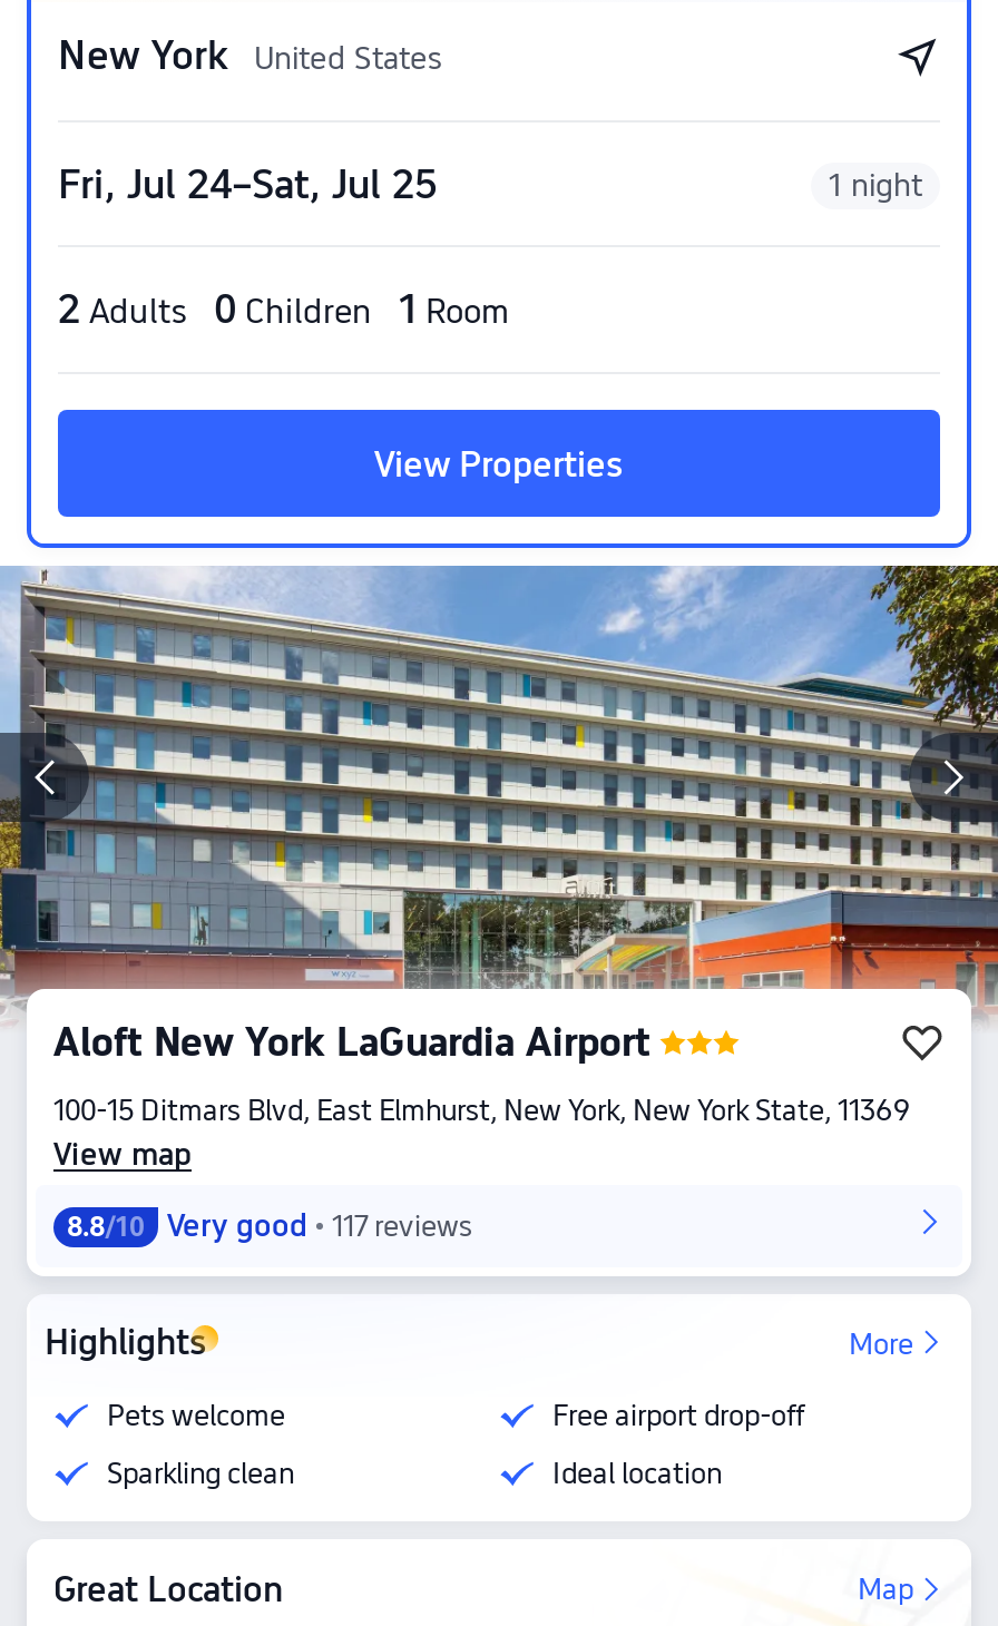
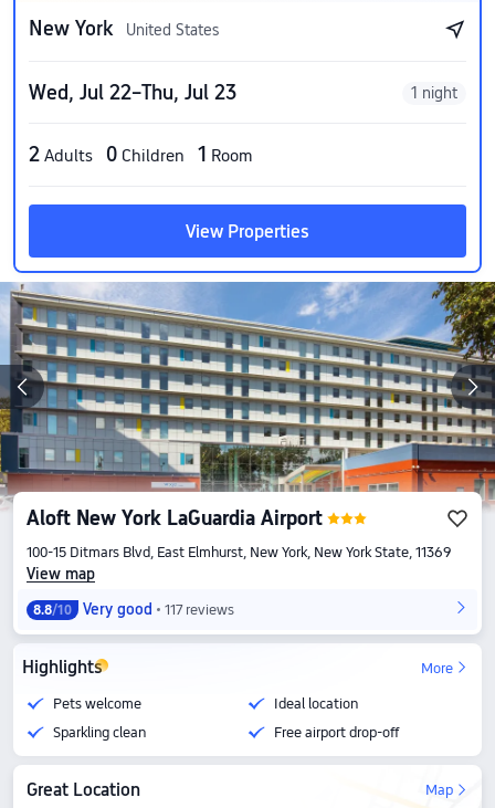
- Fri, Jul 24–Sat, Jul 25
+ Wed, Jul 22–Thu, Jul 23

moved down: Free airport drop-off

moved up: Ideal location
